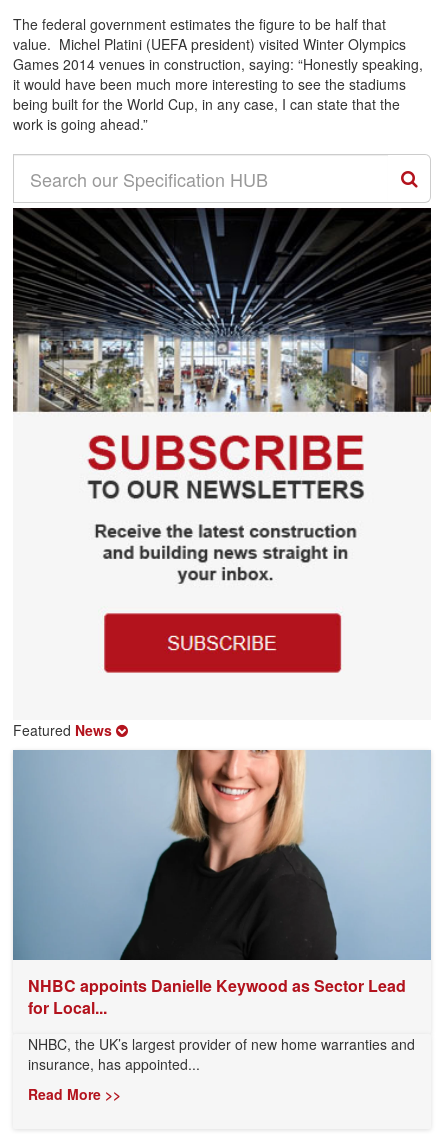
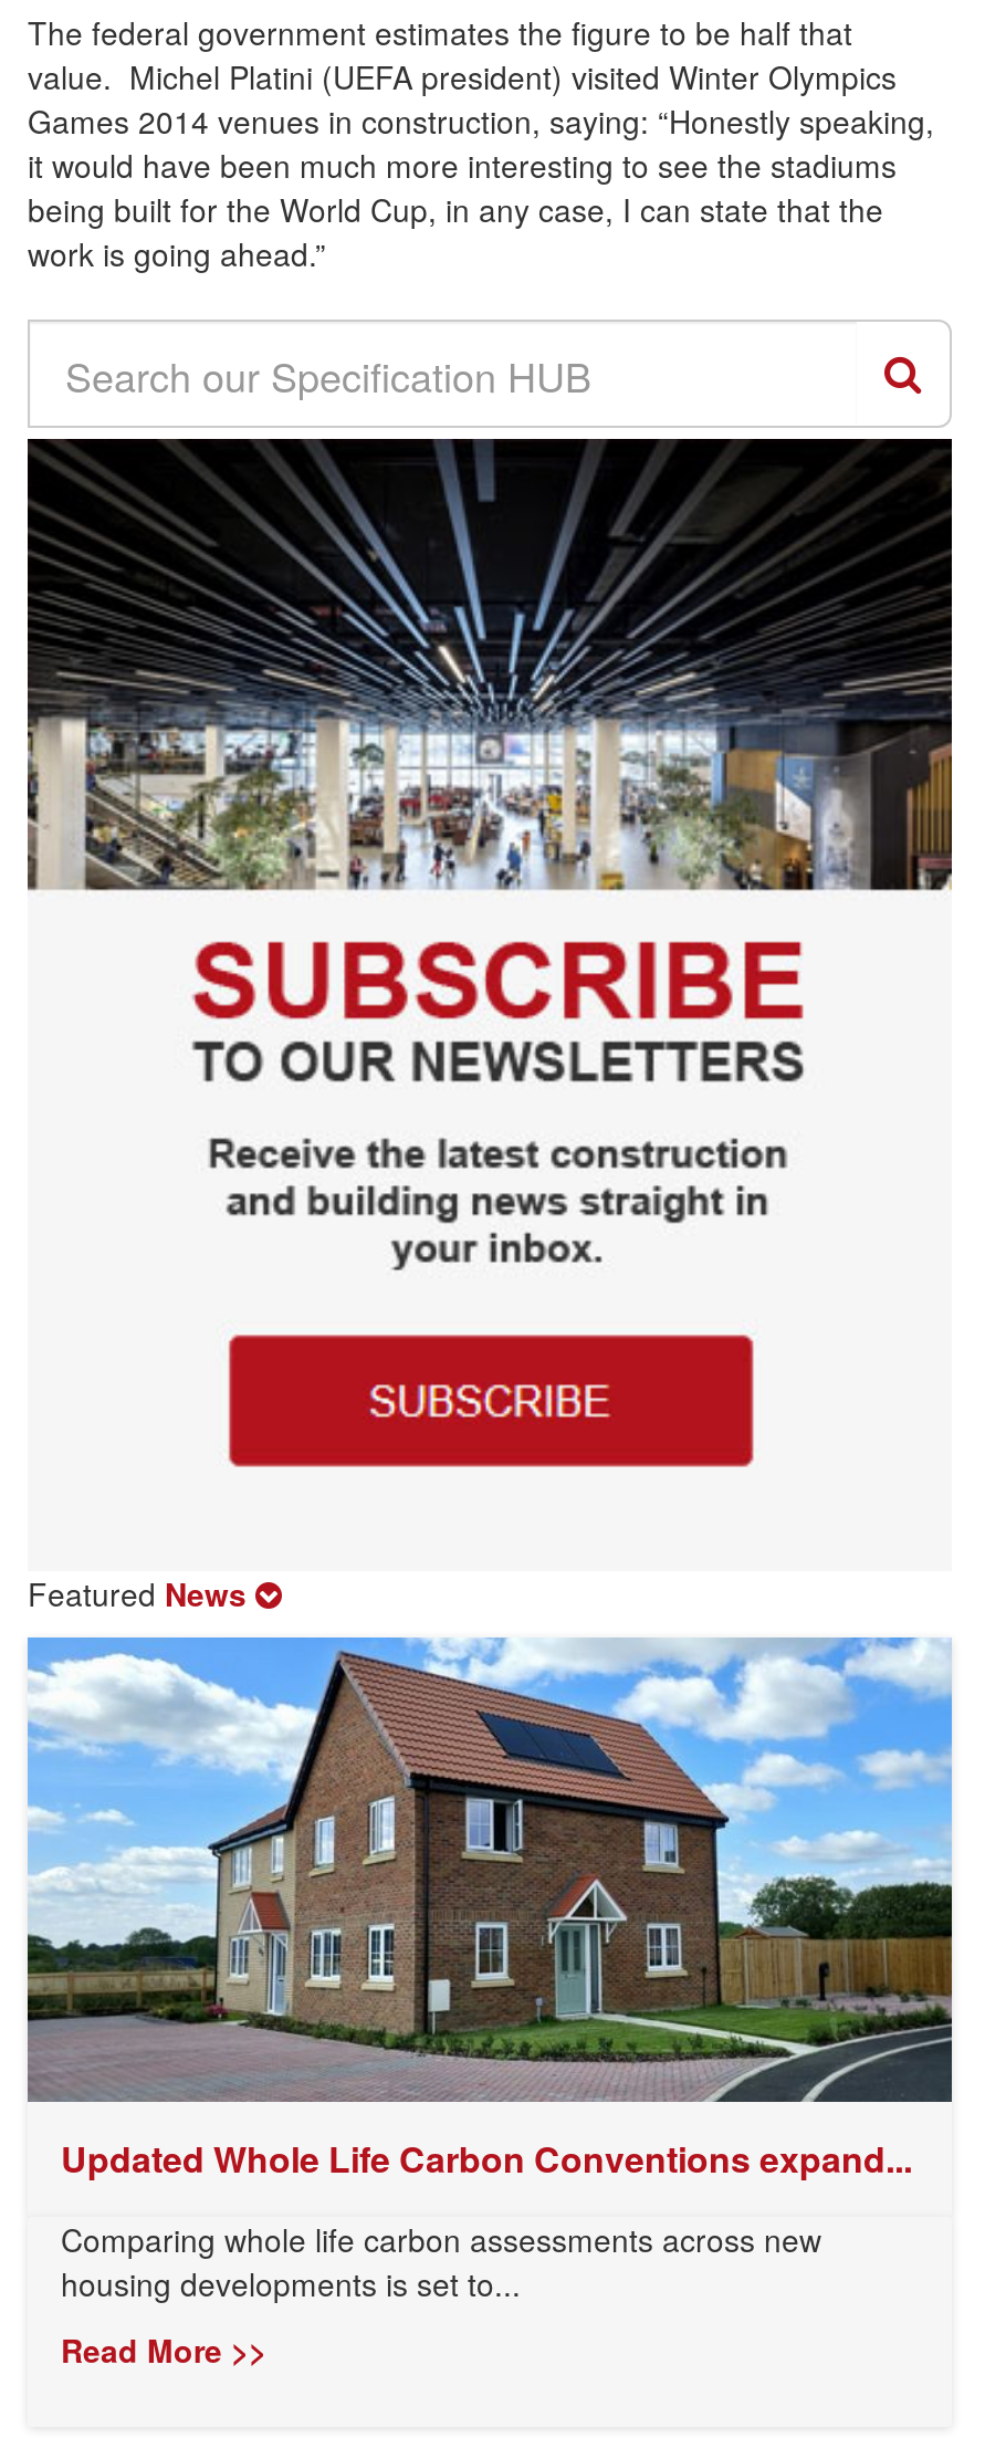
- [image]
- NHBC appoints Danielle Keywood as Sector Lead
- for Local...
+ [image]
+ Updated Whole Life Carbon Conventions expand...

- NHBC, the UK’s largest provider of new home warranties and
- insurance, has appointed...
+ Comparing whole life carbon assessments across new
+ housing developments is set to...
